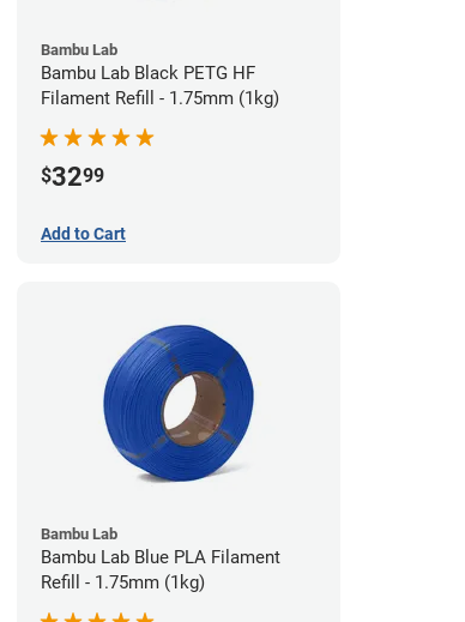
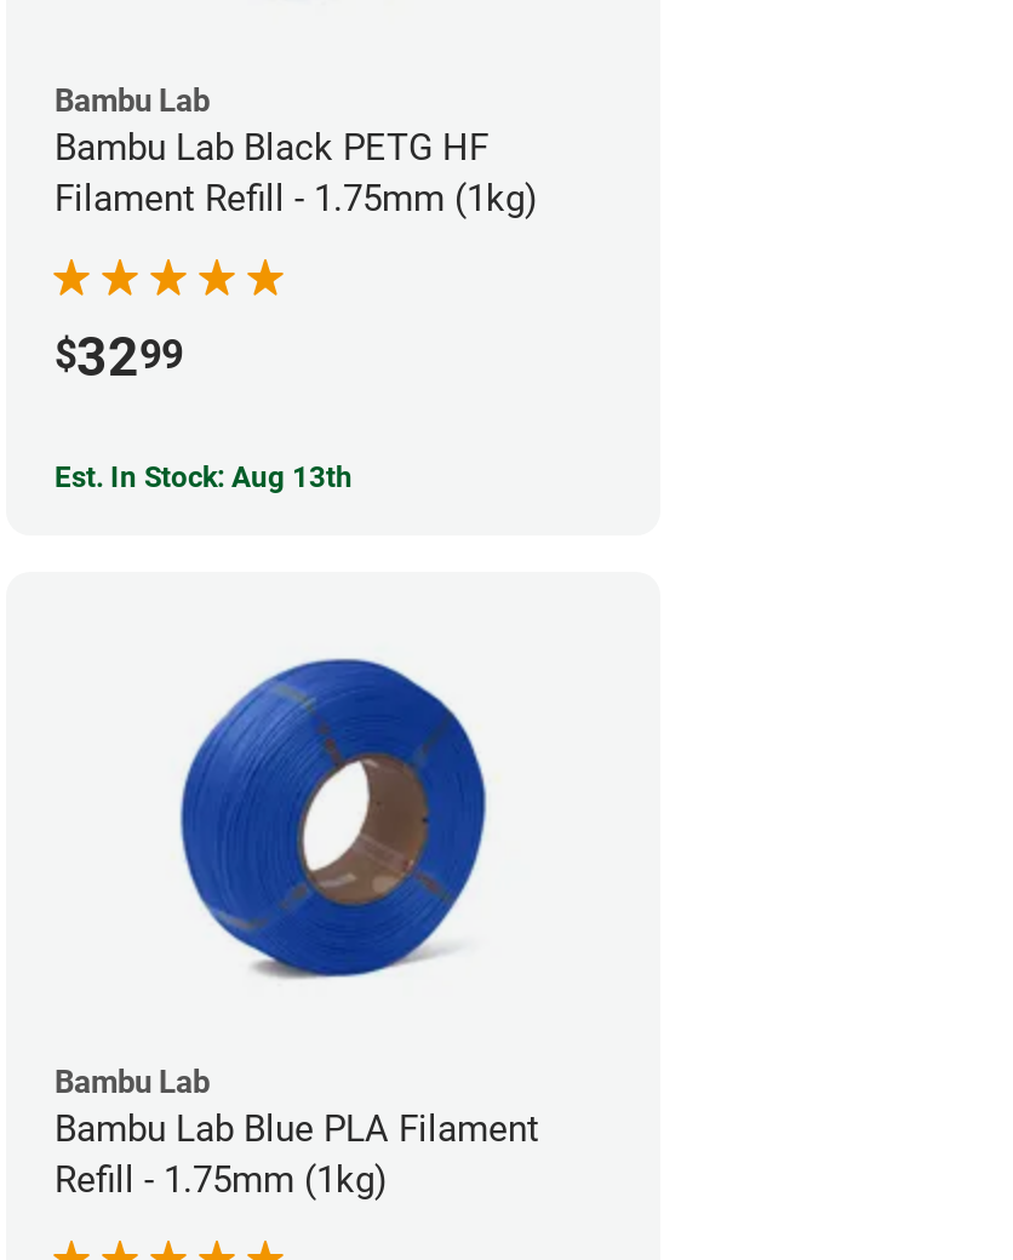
- Add to Cart
+ Est. In Stock: Aug 13th
